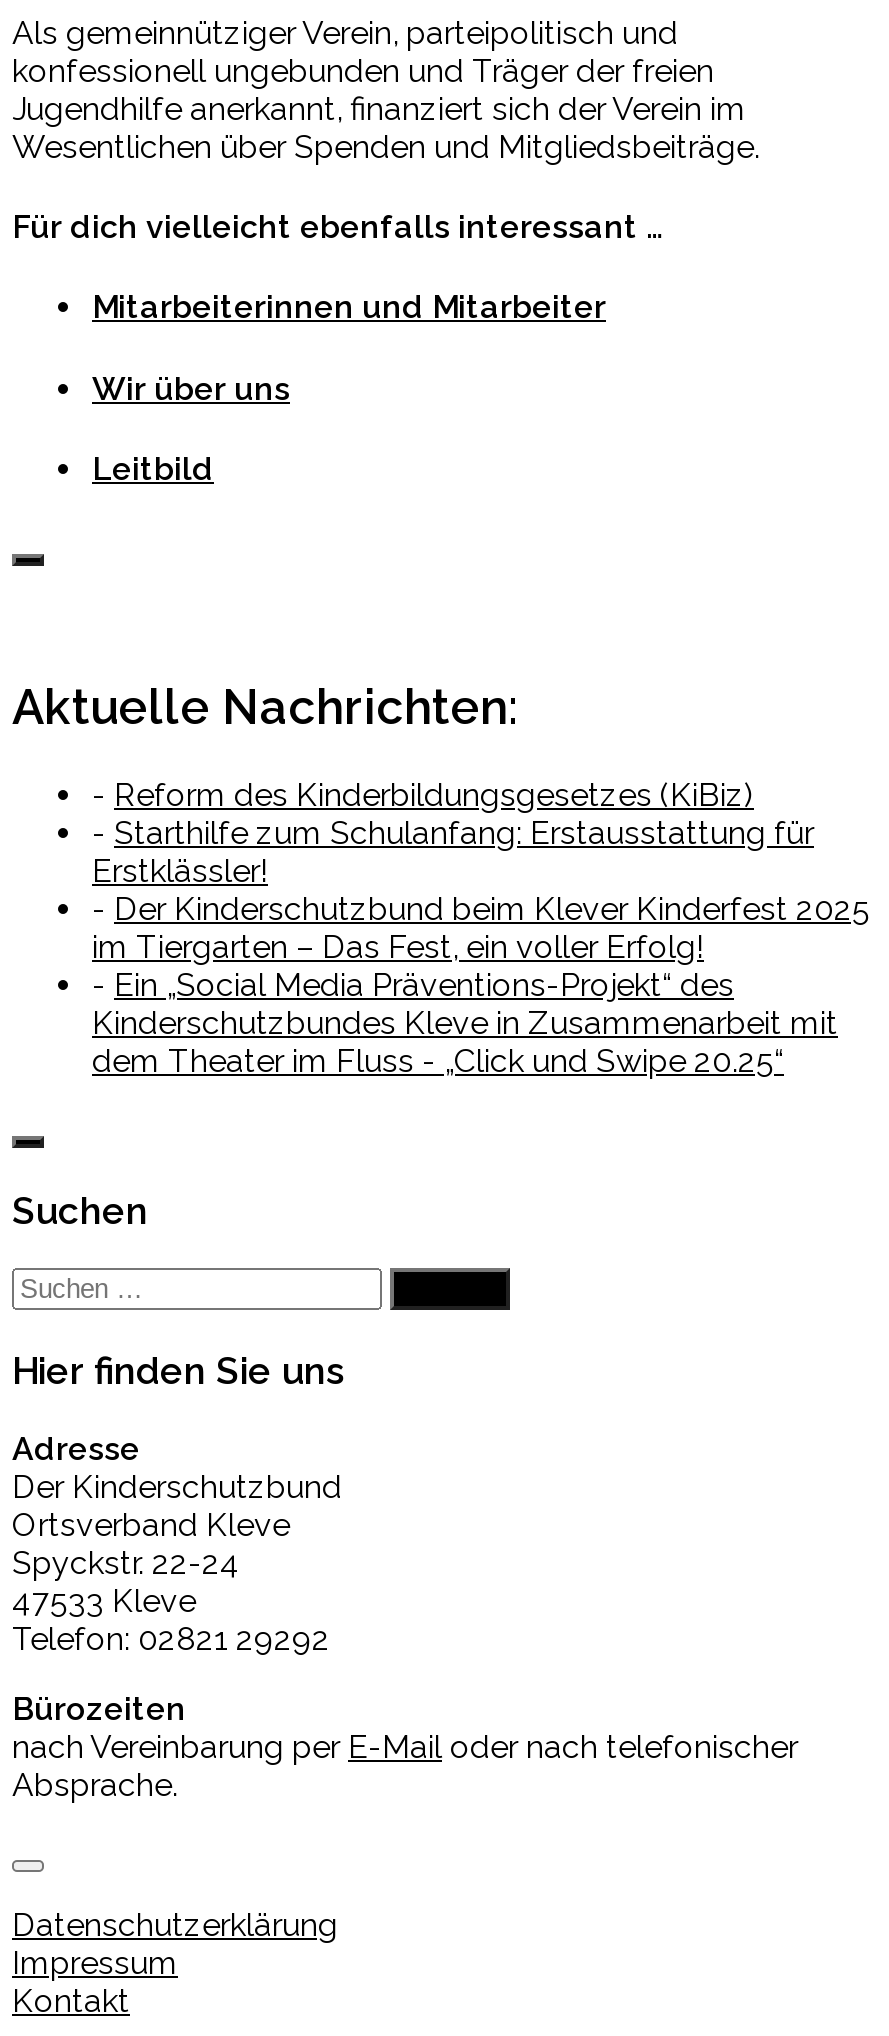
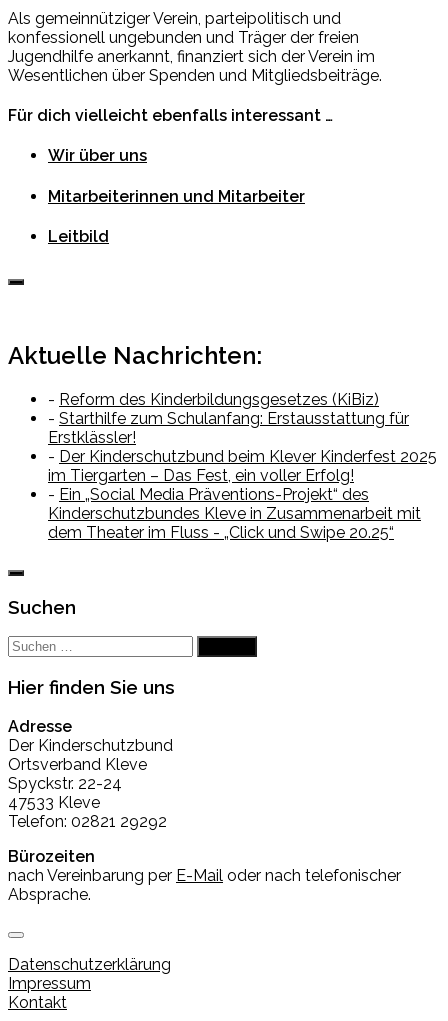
moved down: Mitarbeiterinnen und Mitarbeiter

moved up: Wir über uns
